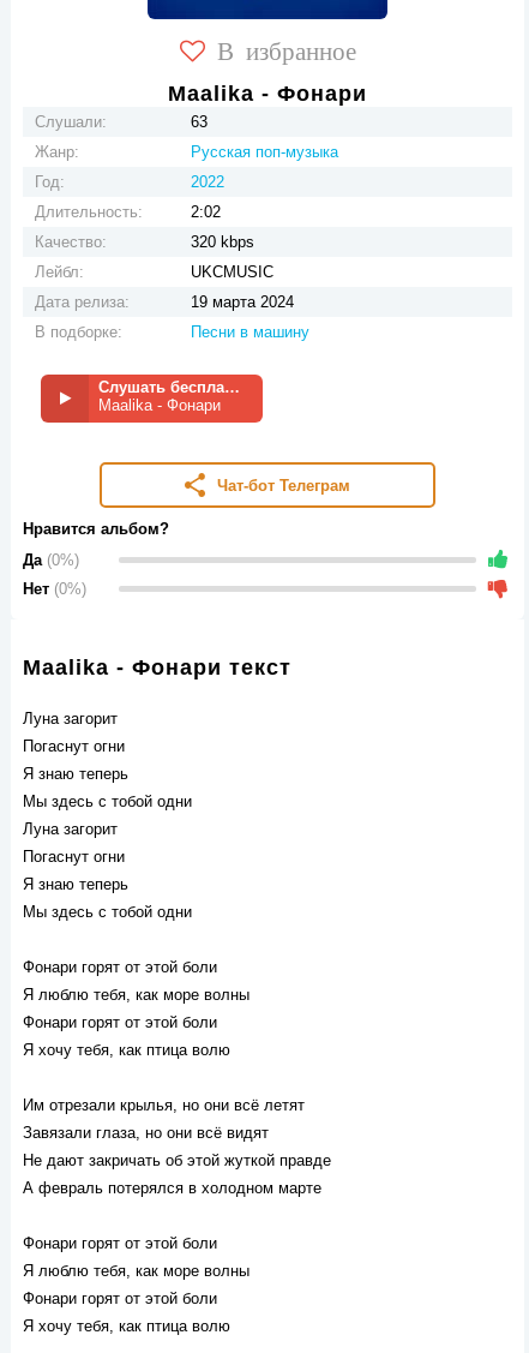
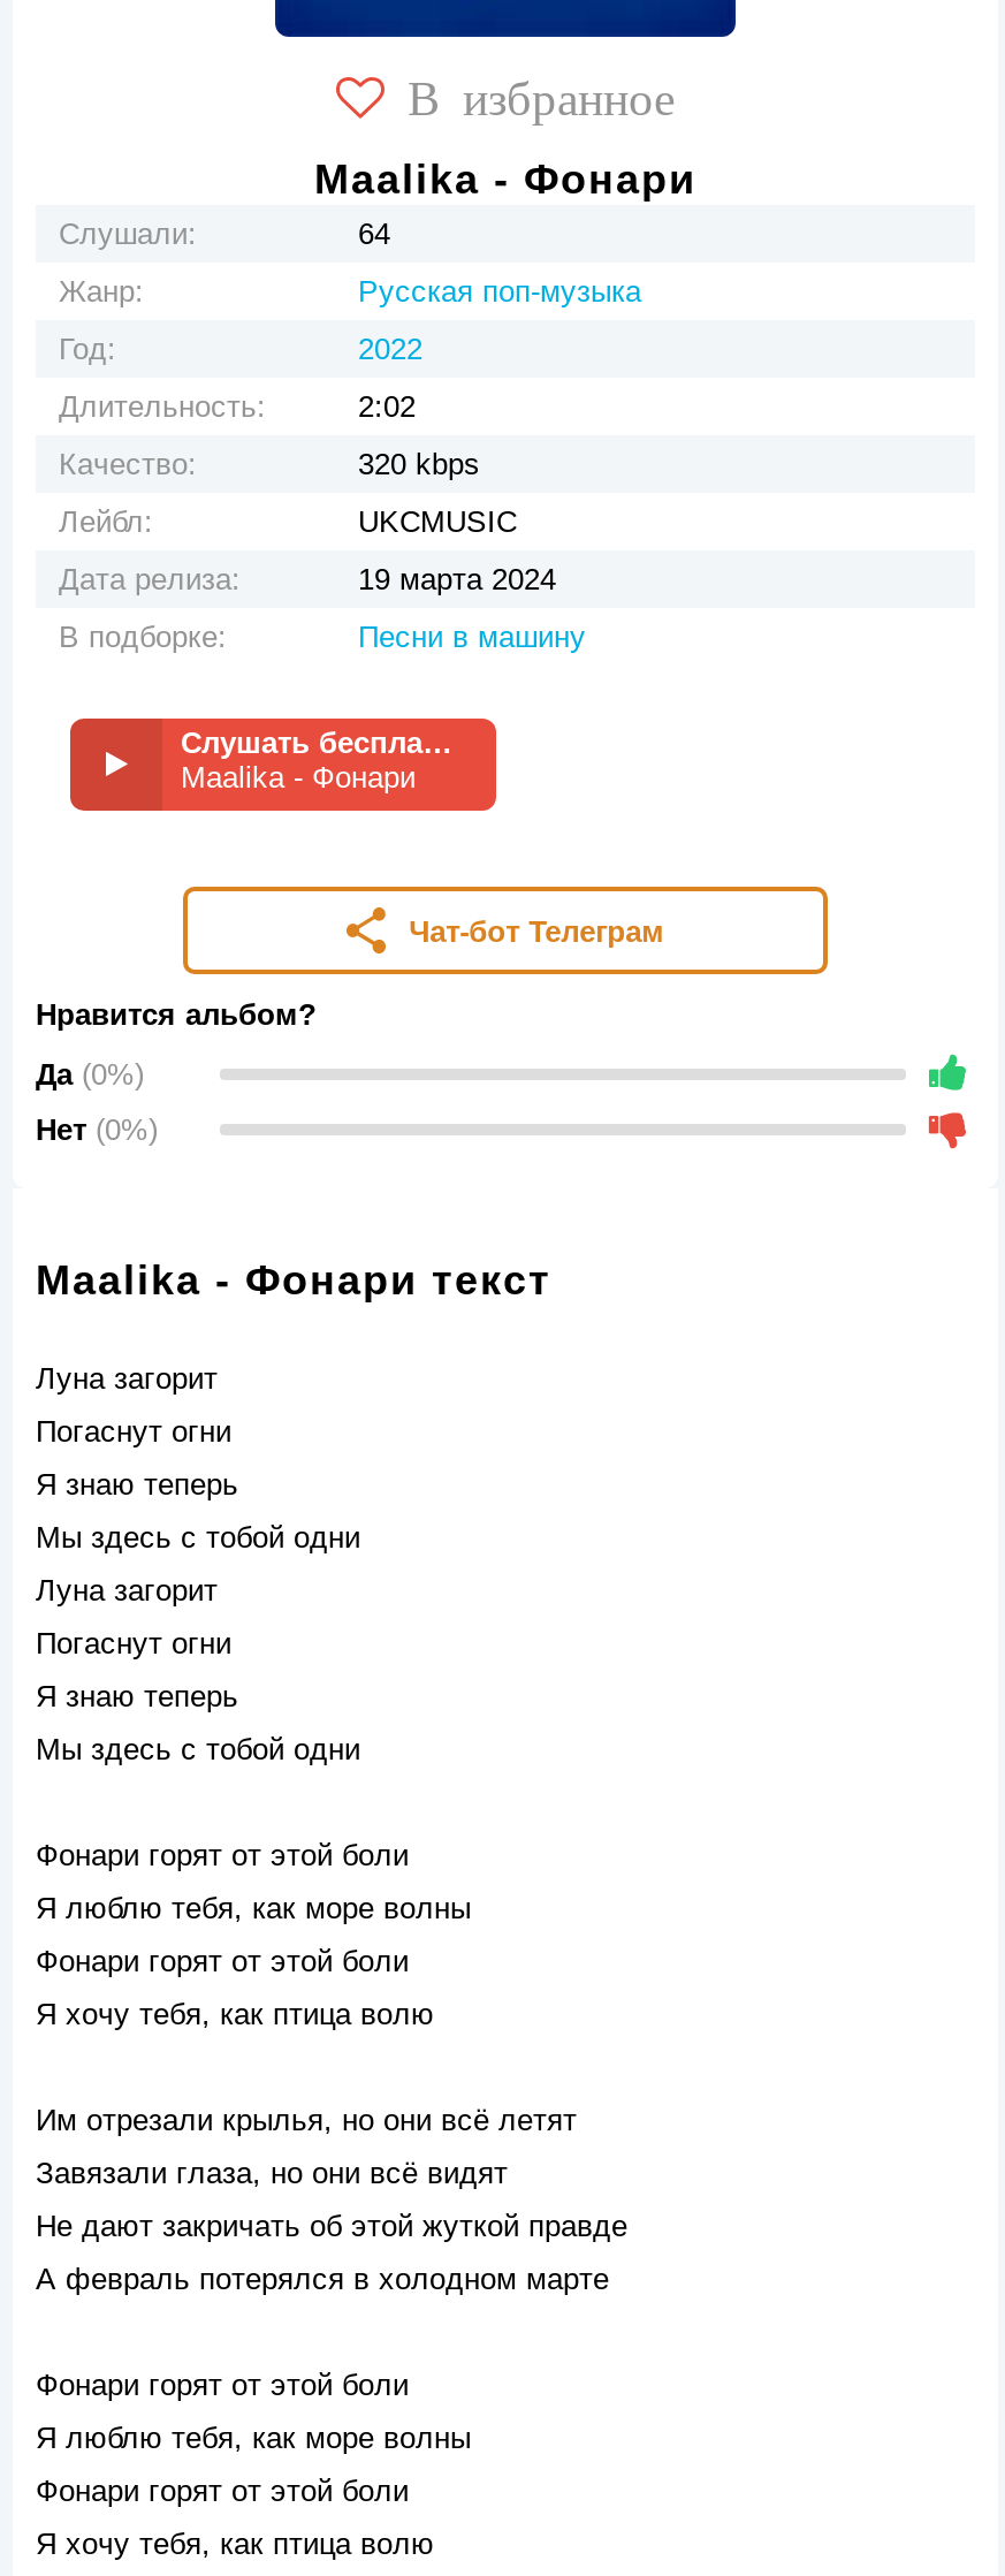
- 63
+ 64
